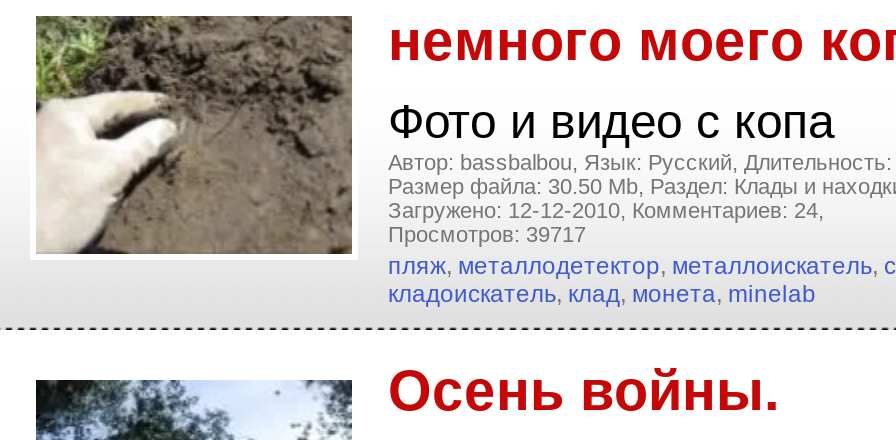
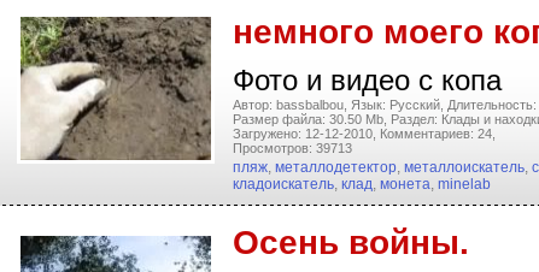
- Просмотров: 39717
+ Просмотров: 39713
